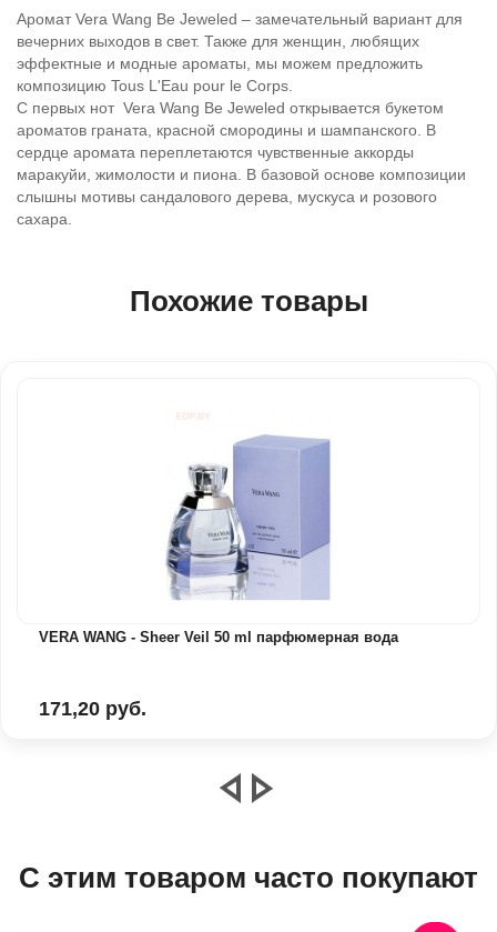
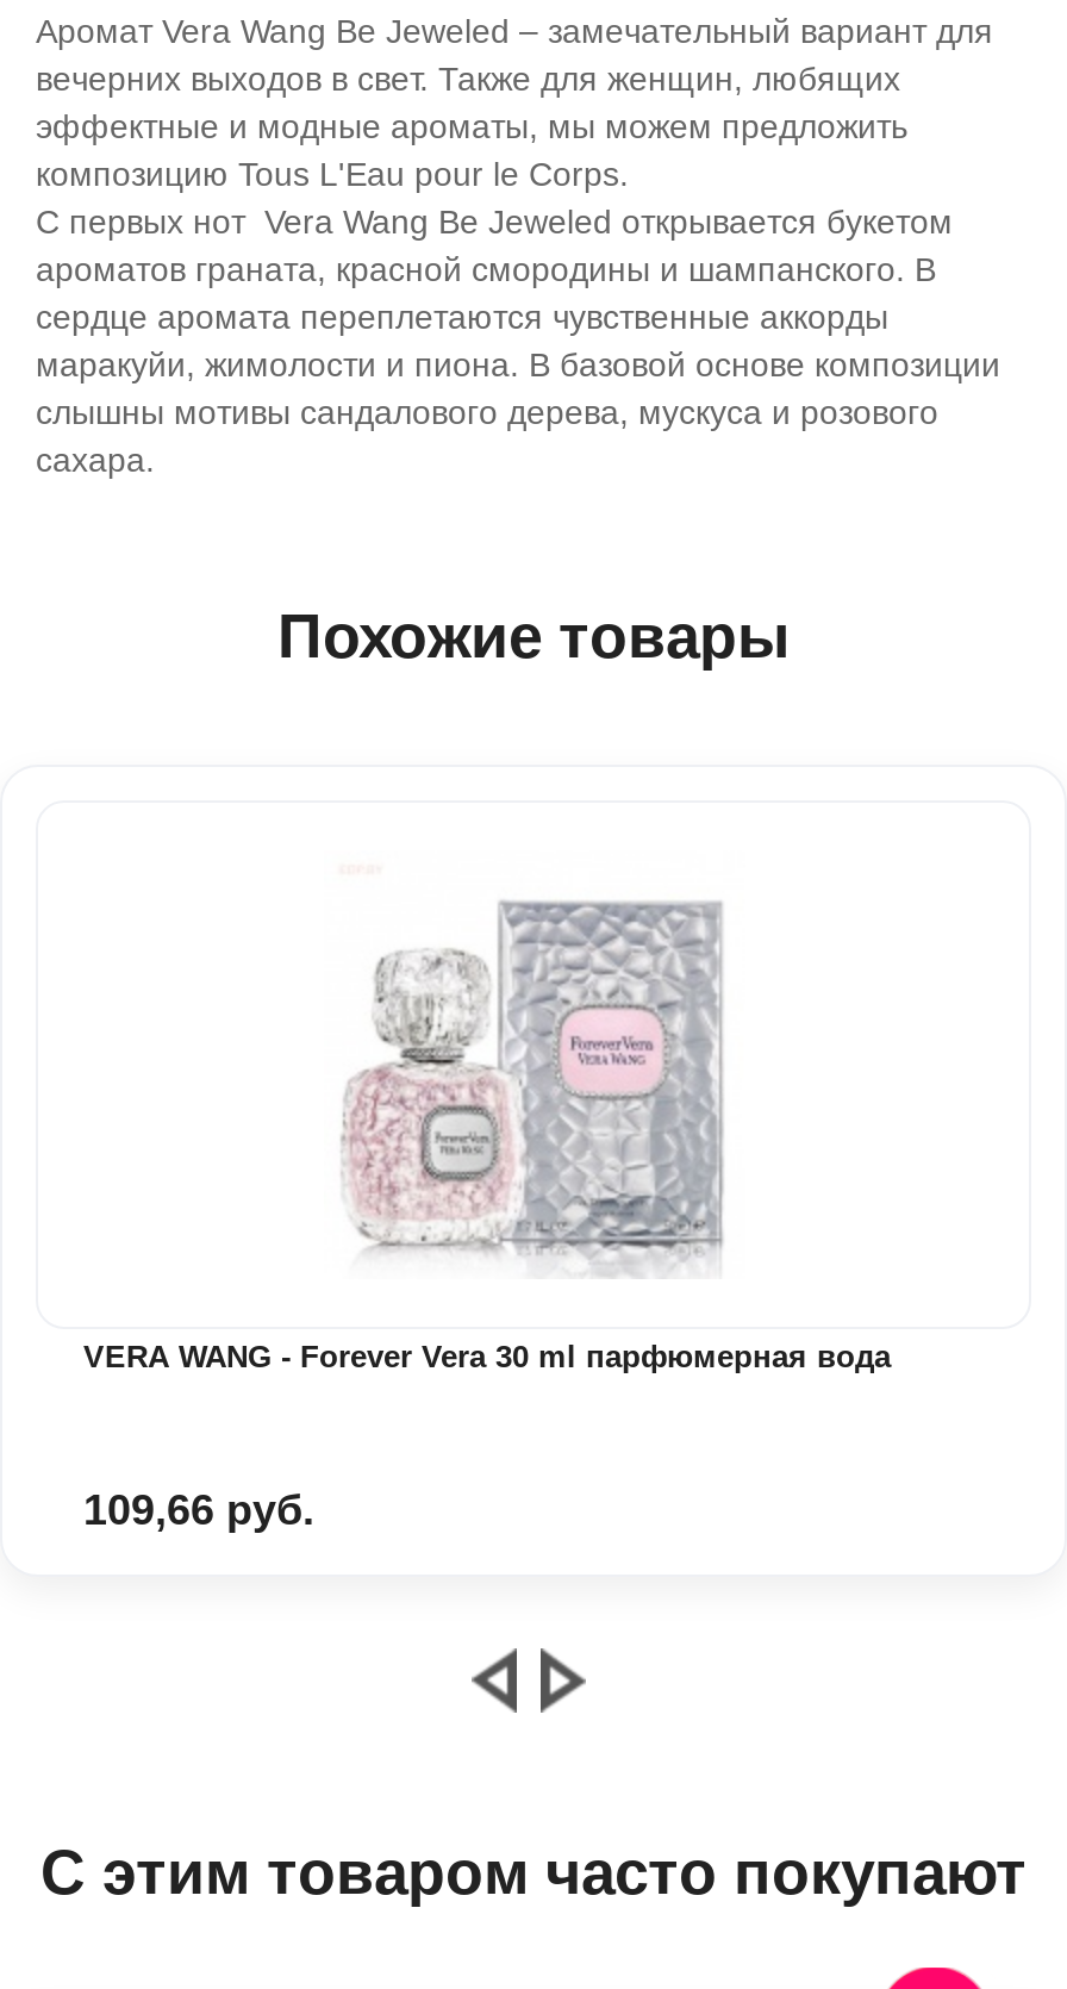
- [image]
- VERA WANG - Sheer Veil 50 ml парфюмерная вода
+ [image]
+ VERA WANG - Forever Vera 30 ml парфюмерная вода

- 171,20 руб.
+ 109,66 руб.
